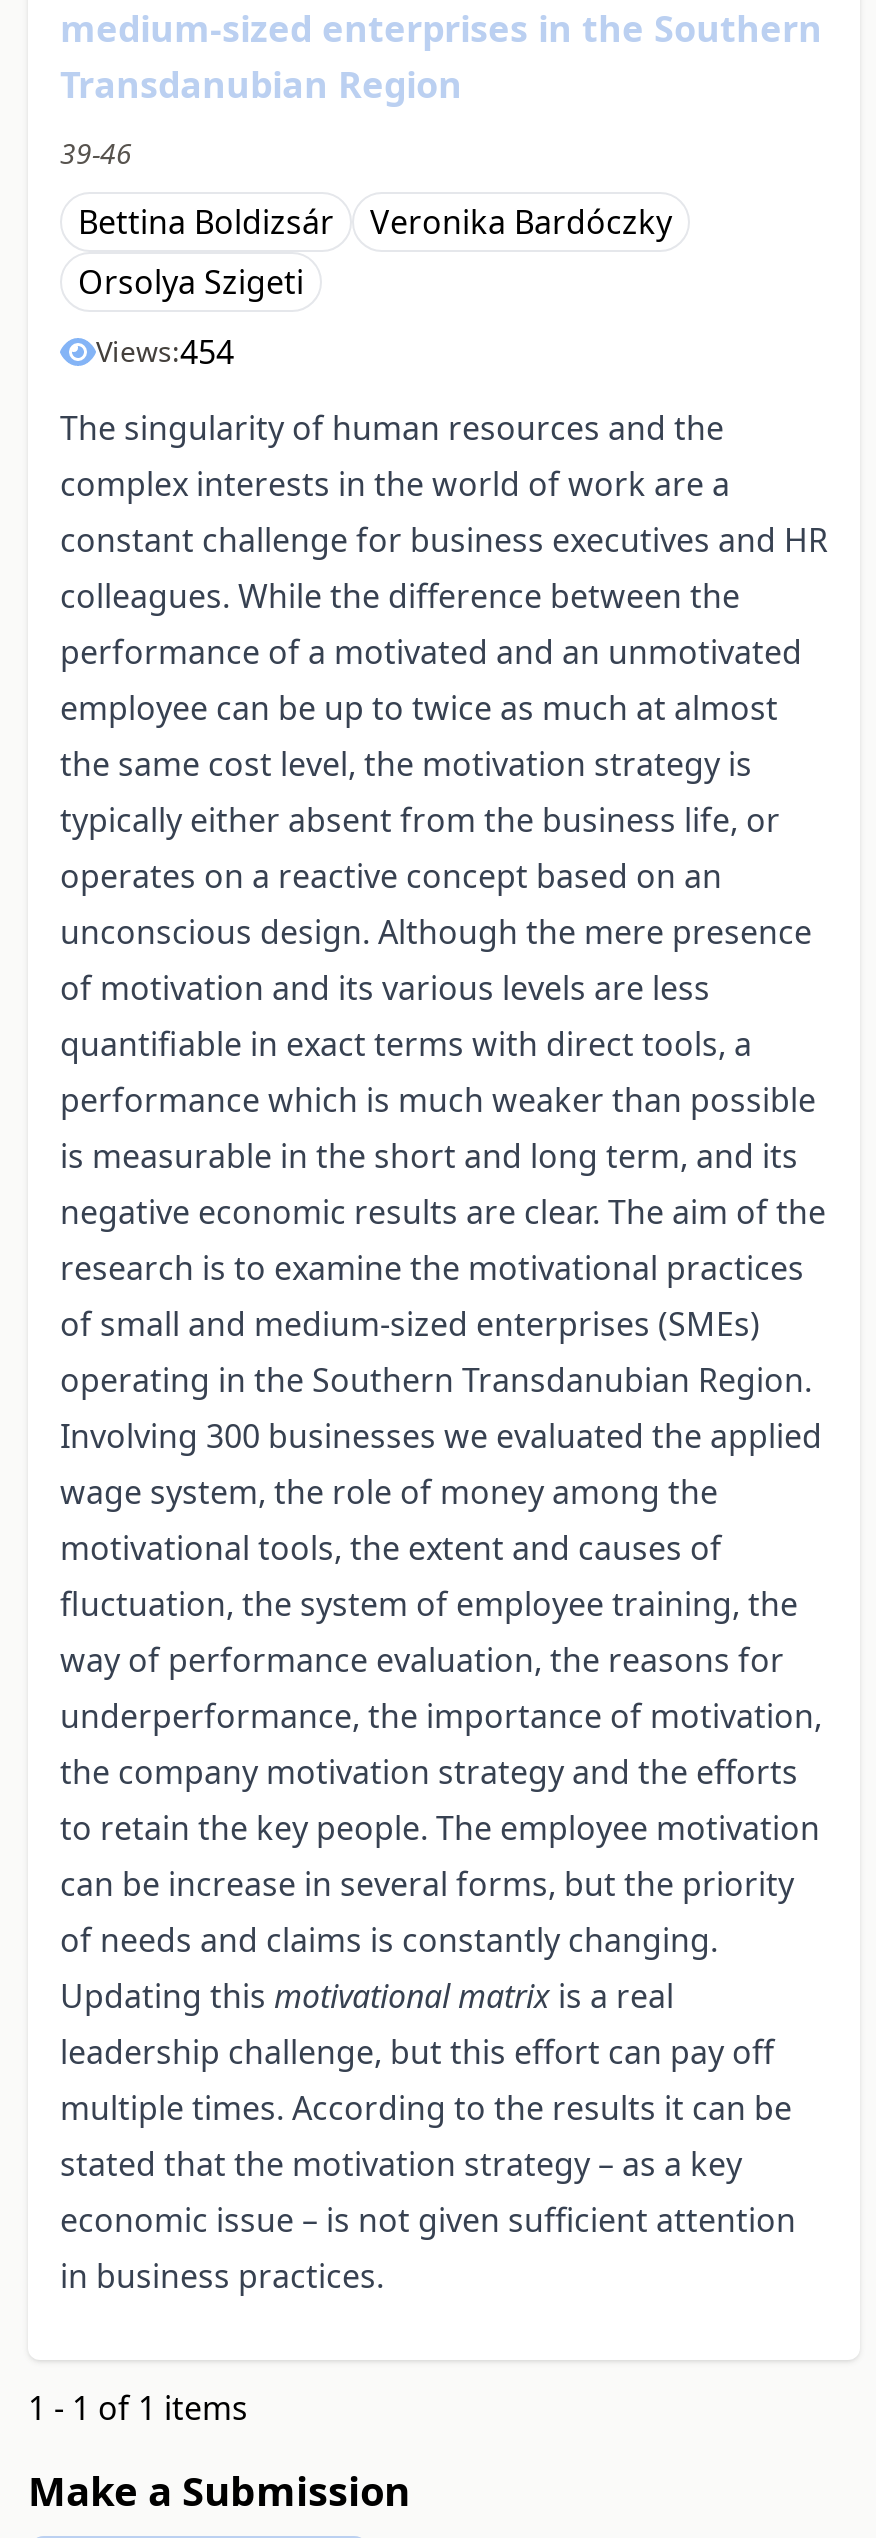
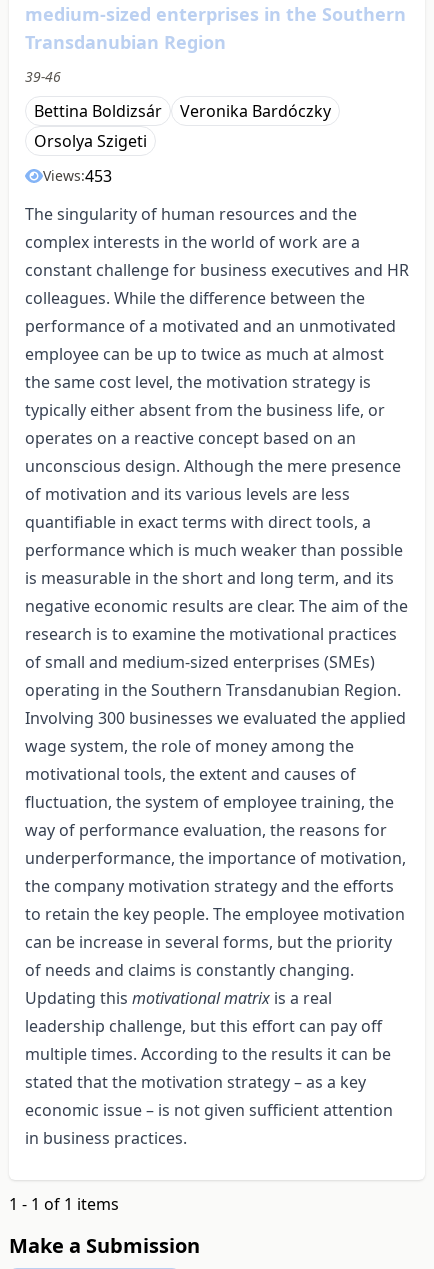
- Views:454
+ Views:453
